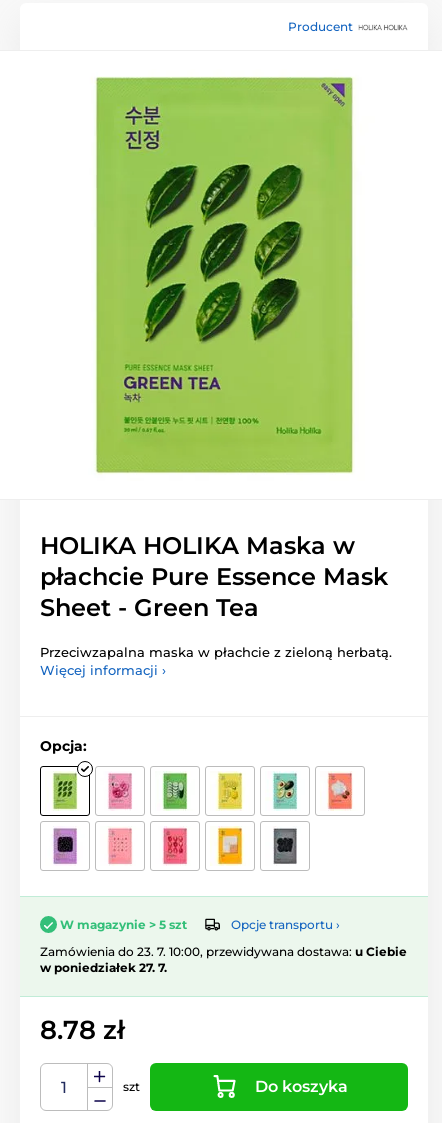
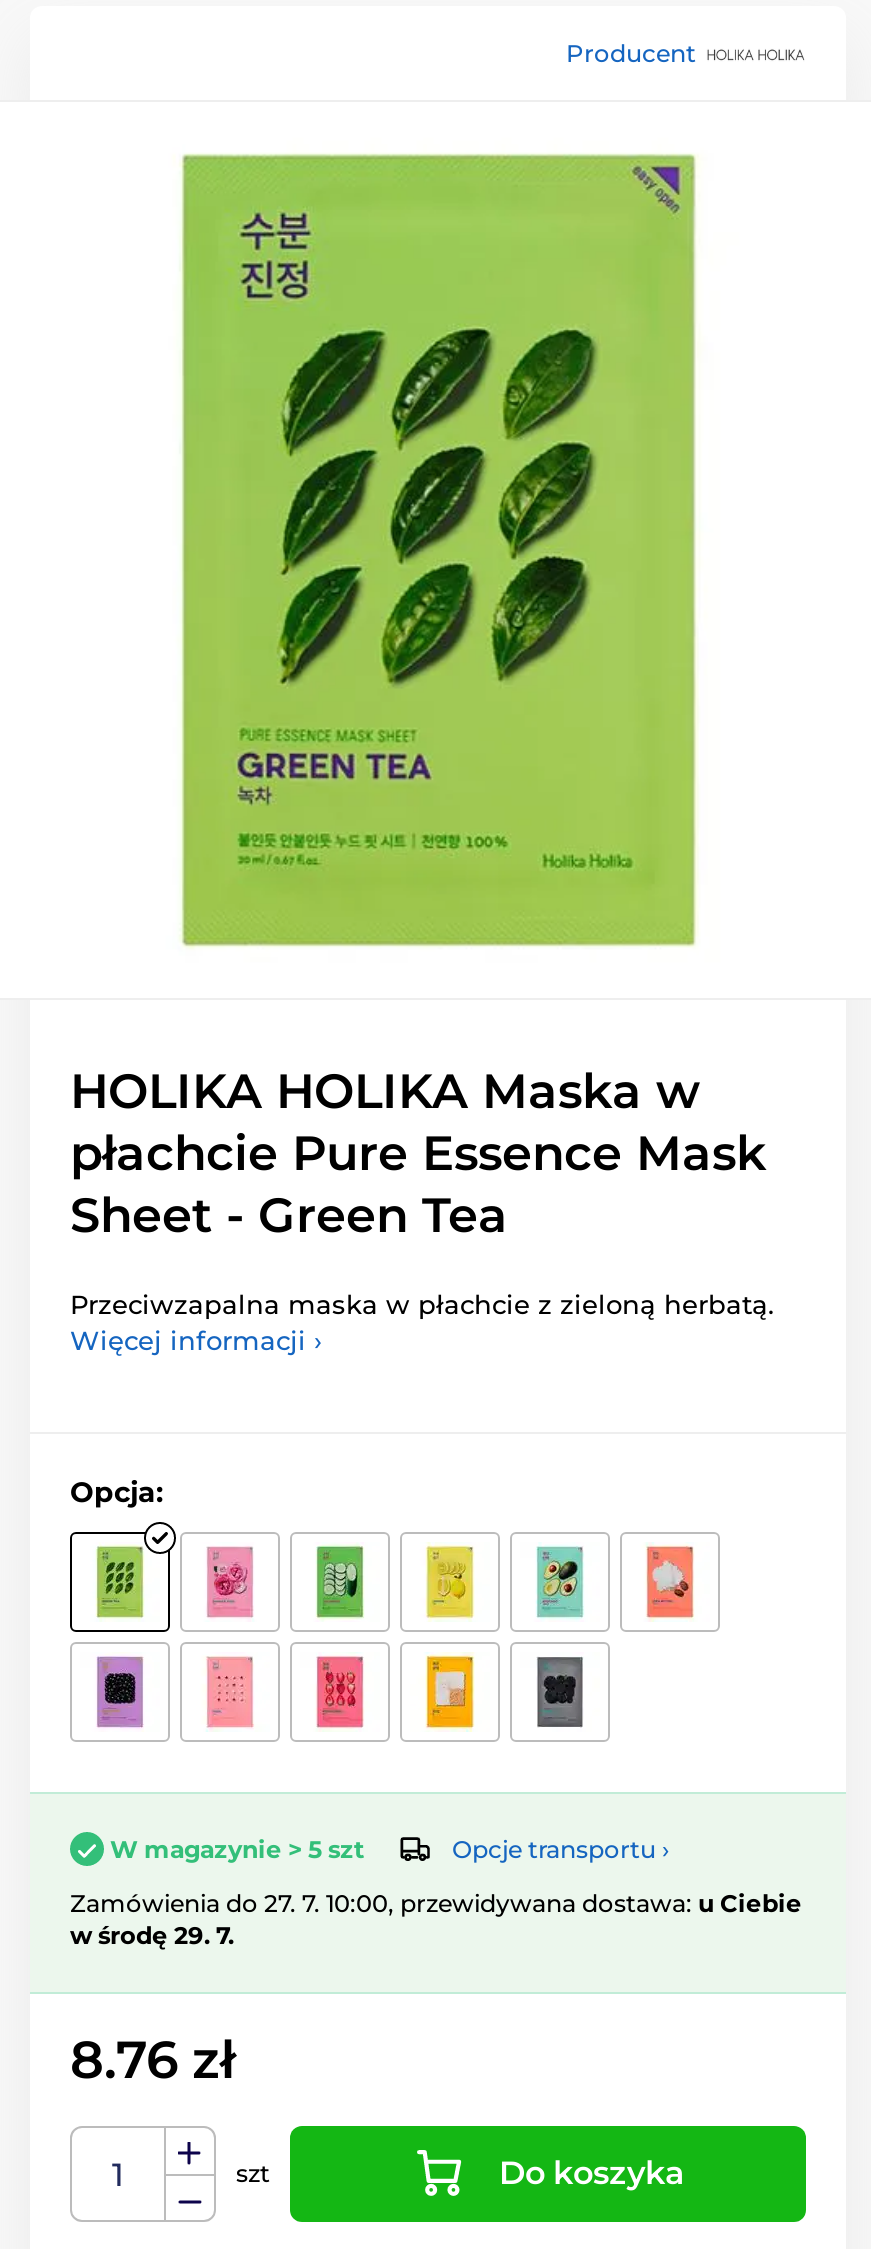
- Zamówienia do 23. 7. 10:00, przewidywana dostawa: u Ciebie
+ Zamówienia do 27. 7. 10:00, przewidywana dostawa: u Ciebie

- w poniedziałek 27. 7.
+ w środę 29. 7.

- 8.78 zł
+ 8.76 zł
